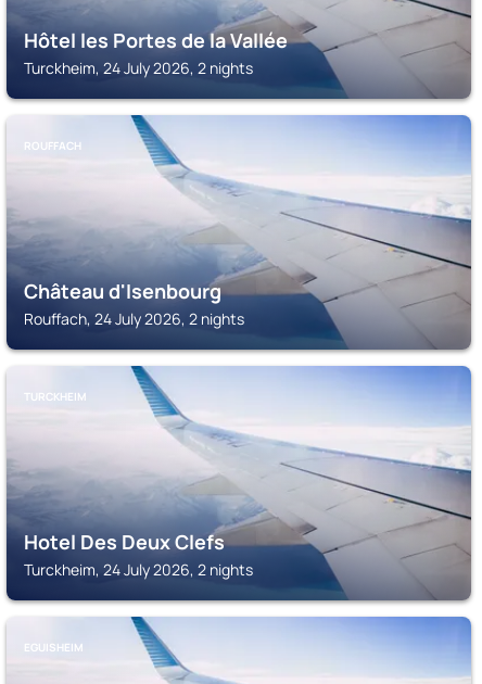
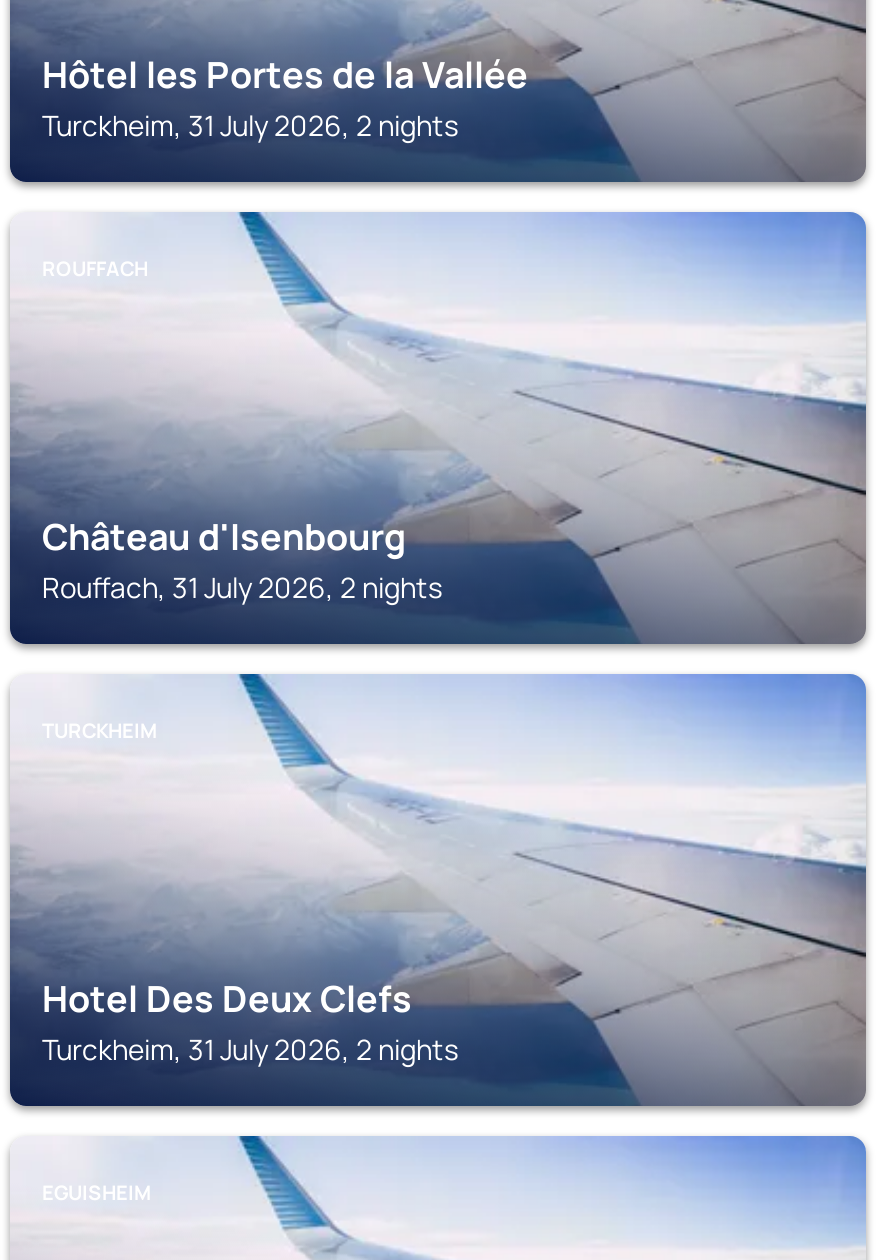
- Turckheim, 24 July 2026, 2 nights
+ Turckheim, 31 July 2026, 2 nights

- Rouffach, 24 July 2026, 2 nights
+ Rouffach, 31 July 2026, 2 nights

- Turckheim, 24 July 2026, 2 nights
+ Turckheim, 31 July 2026, 2 nights
